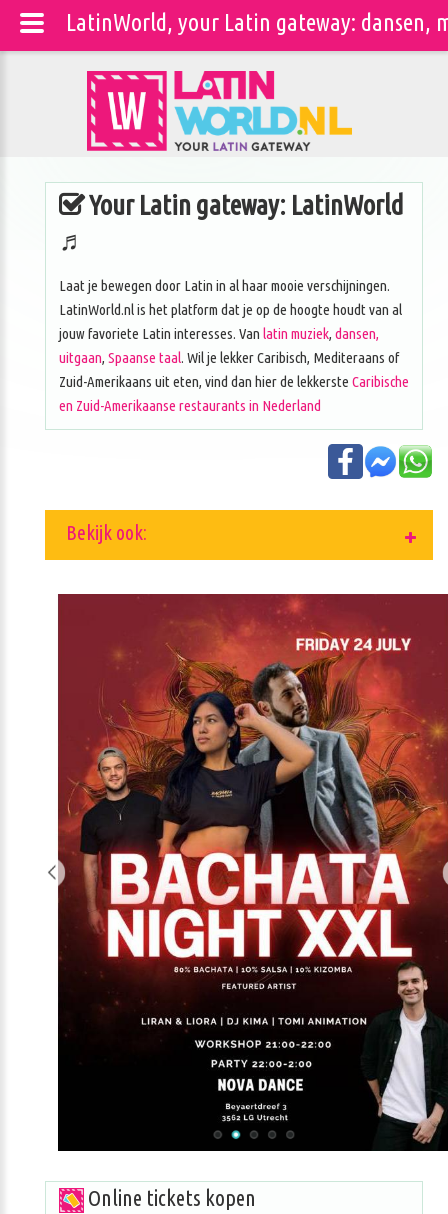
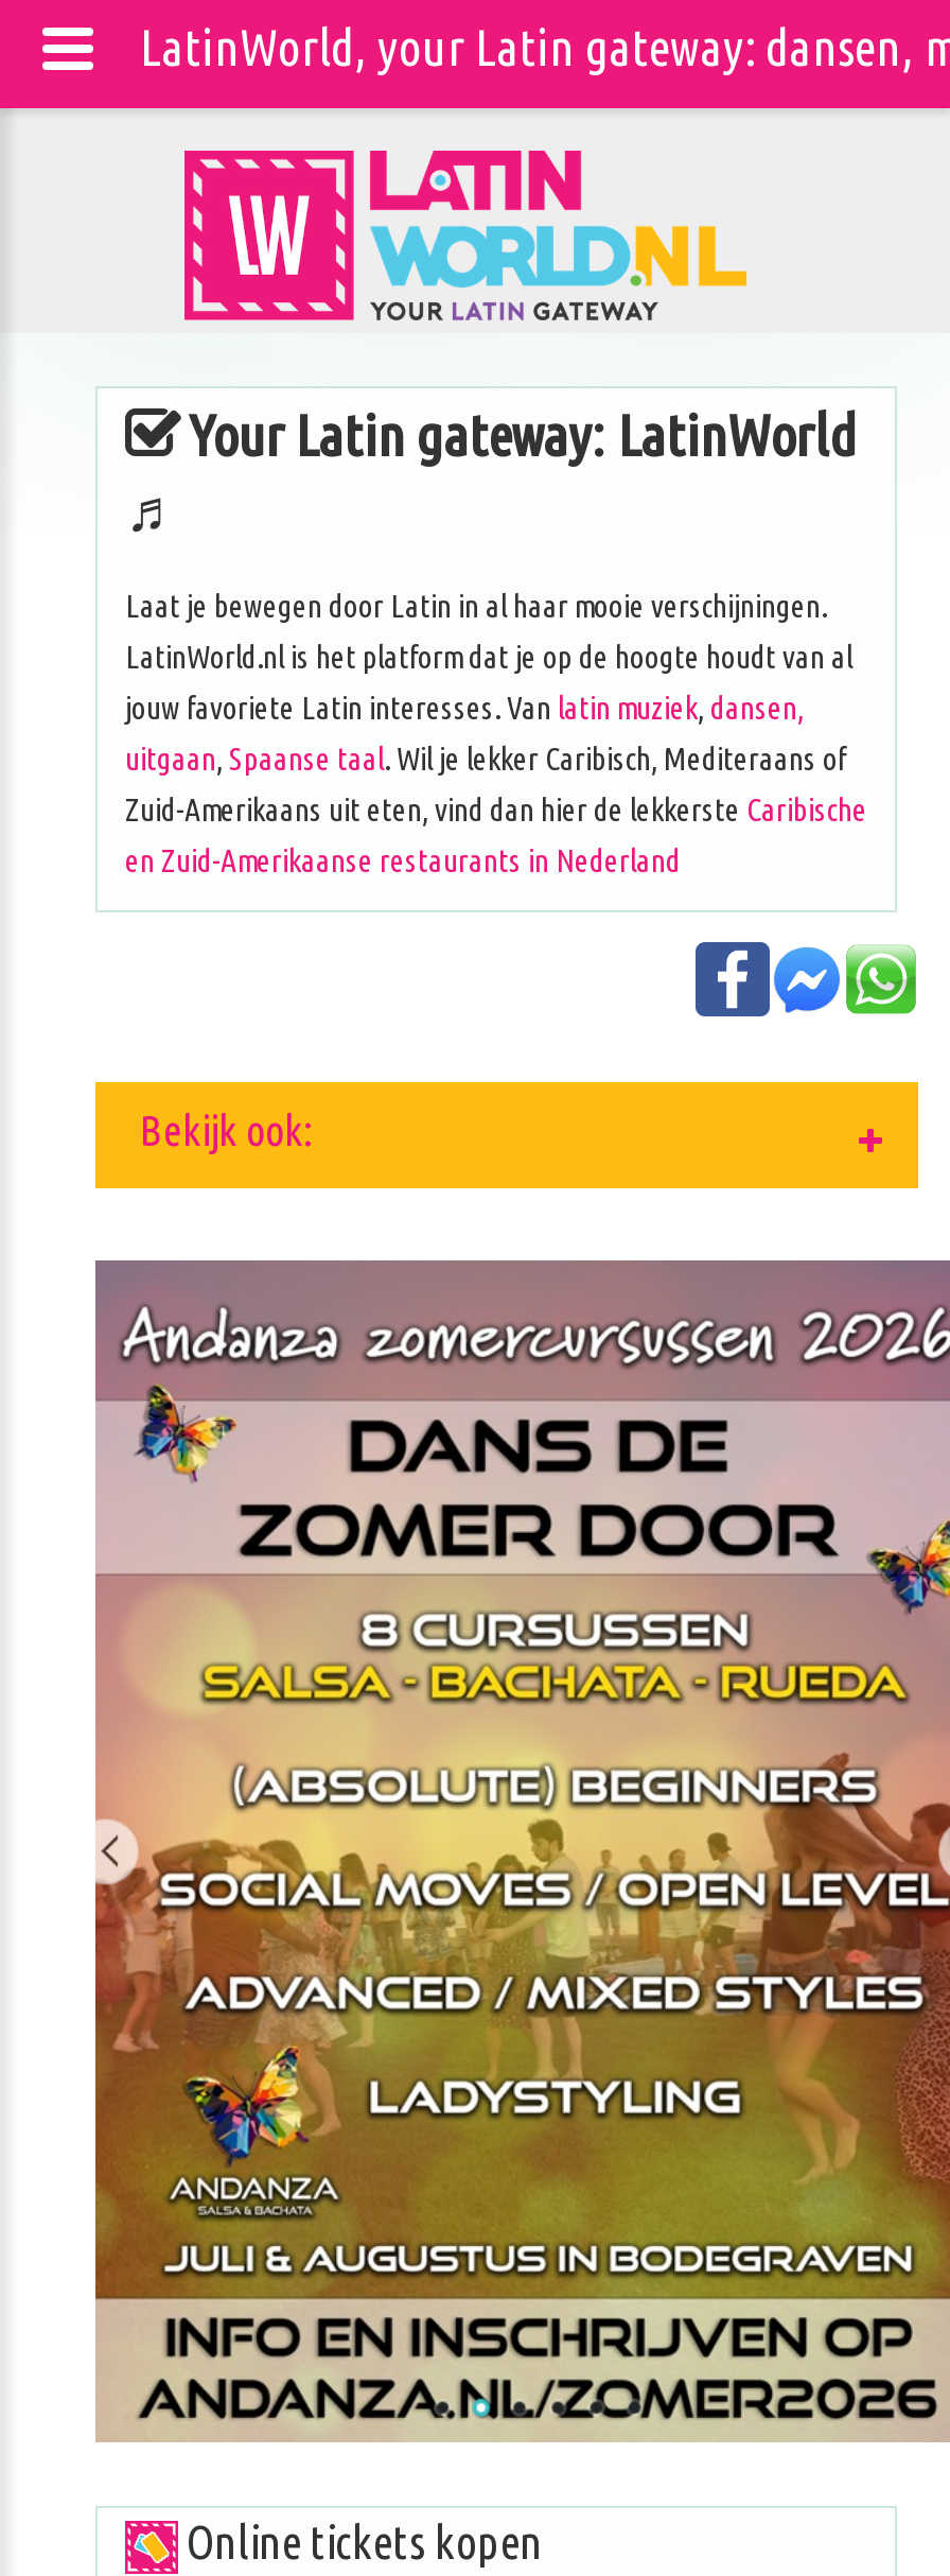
- [image]
+ [image]
